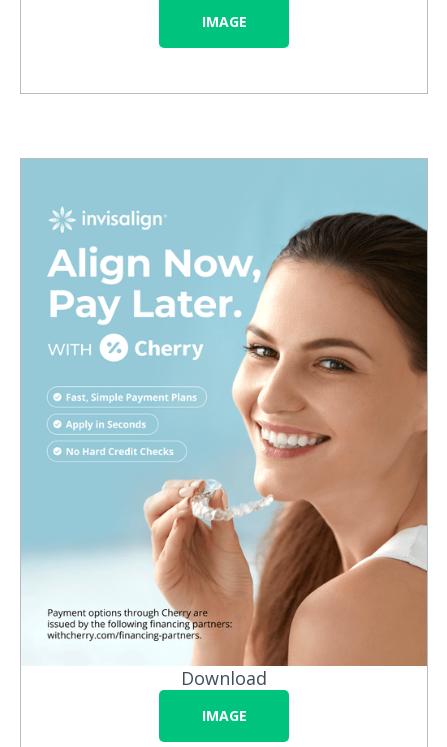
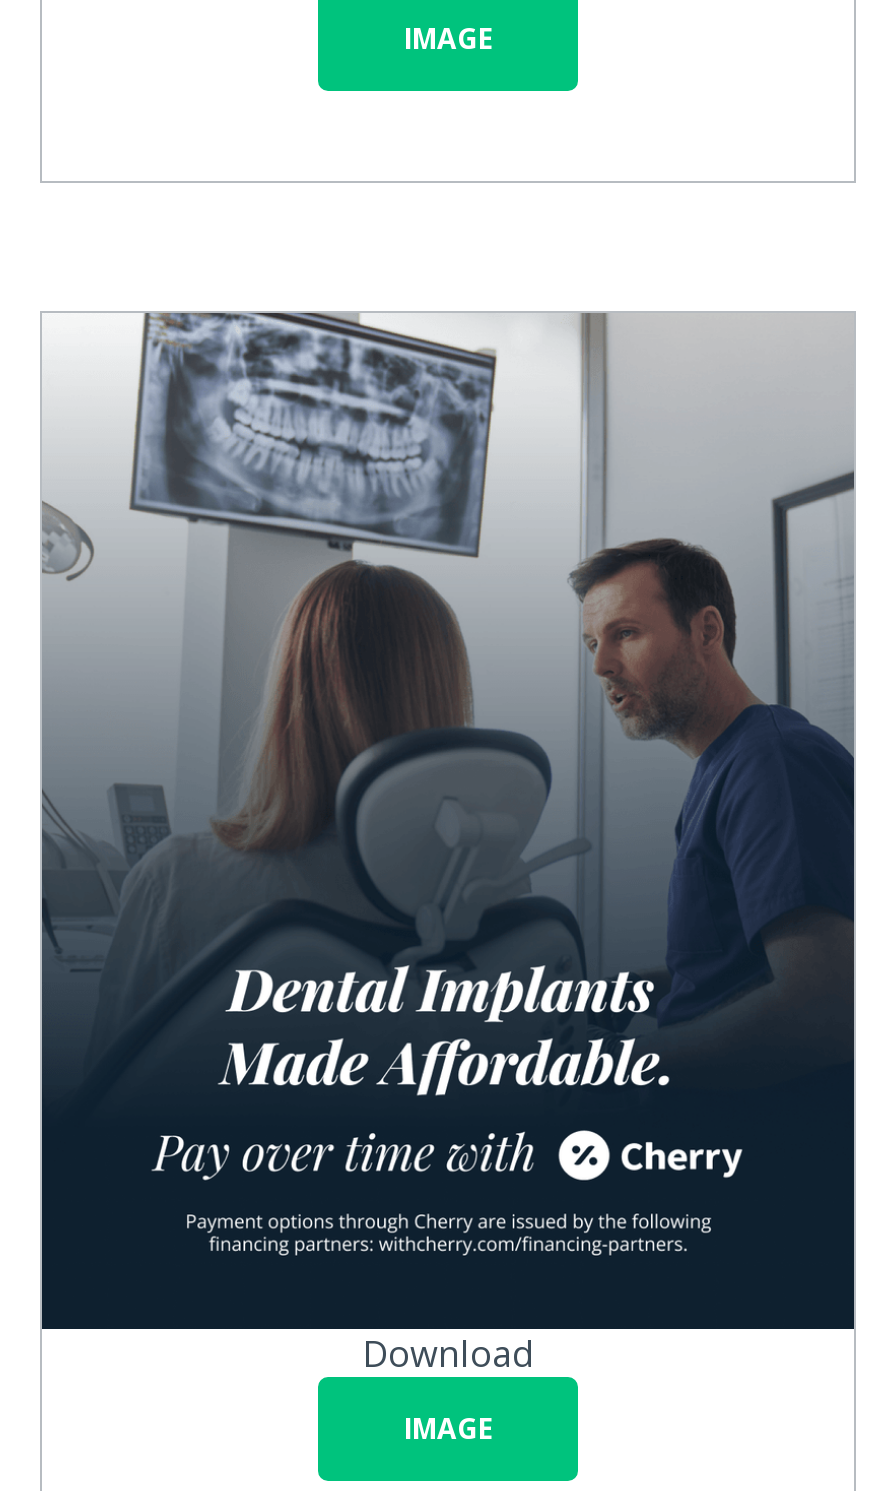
- [image]
+ [image]
